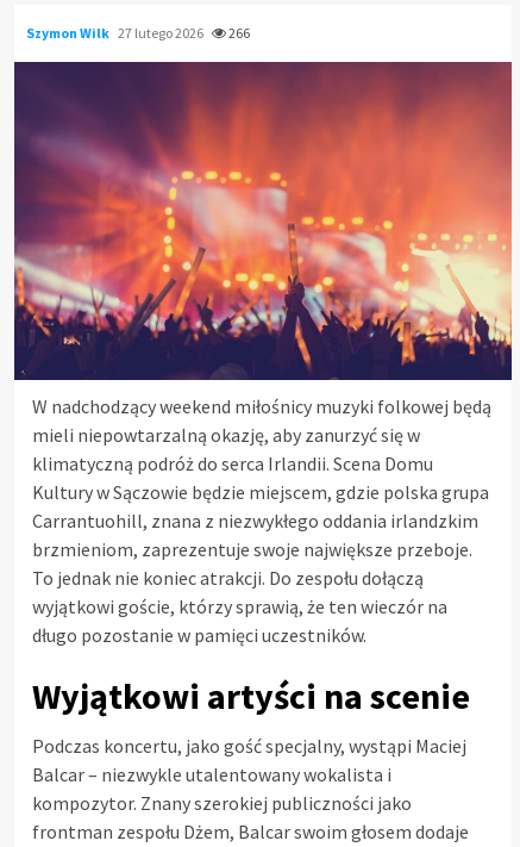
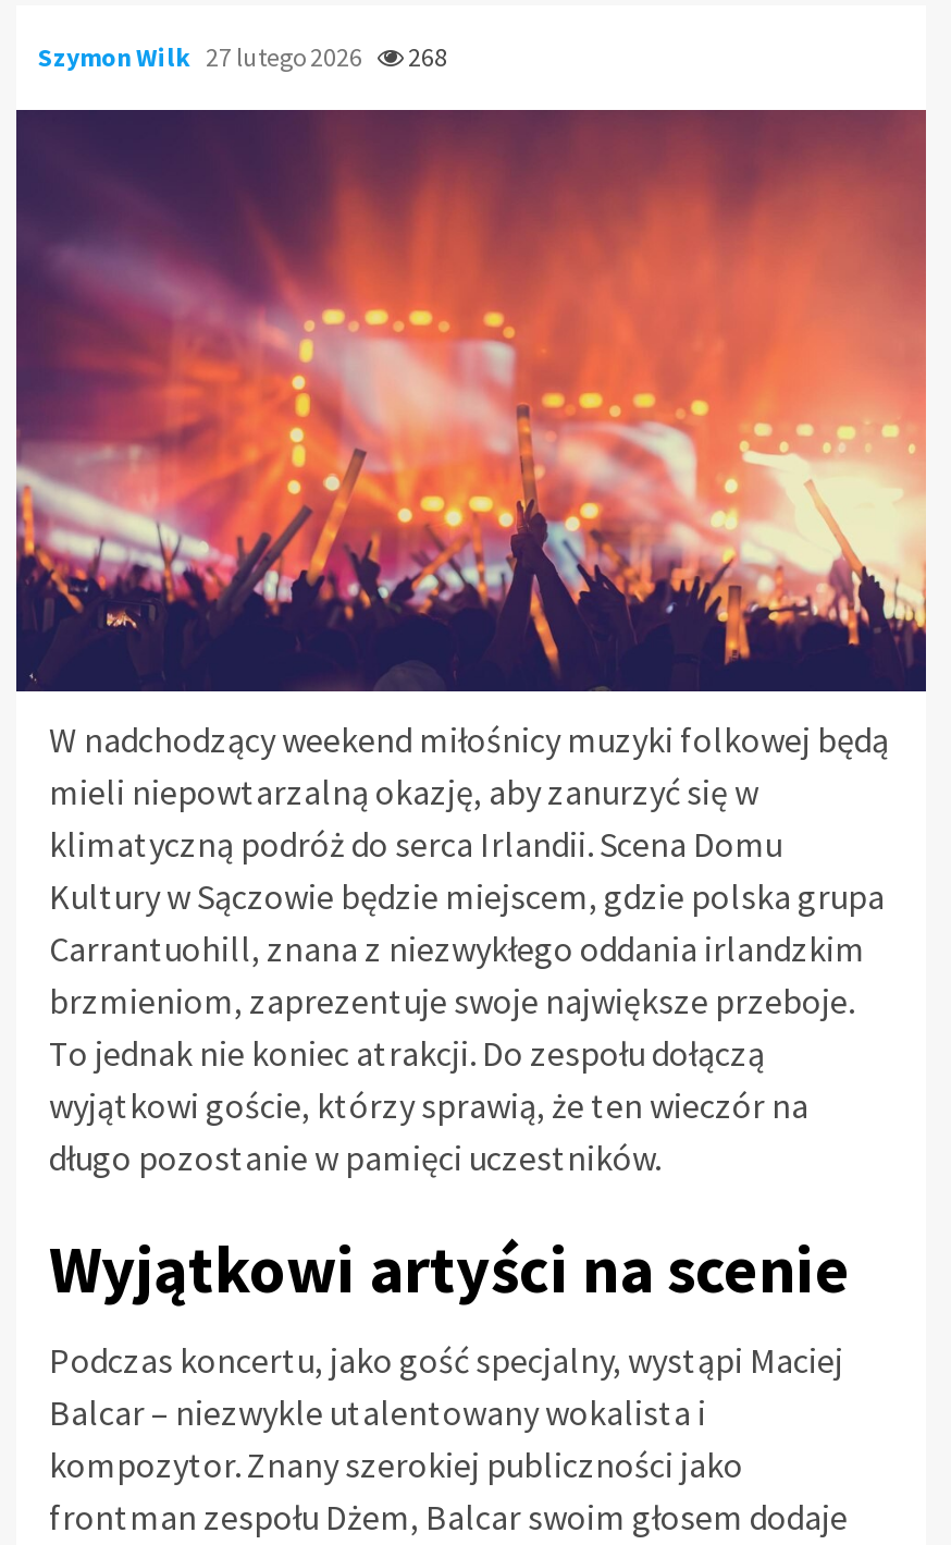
- Szymon Wilk 27 lutego 2026 266
+ Szymon Wilk 27 lutego 2026 268
